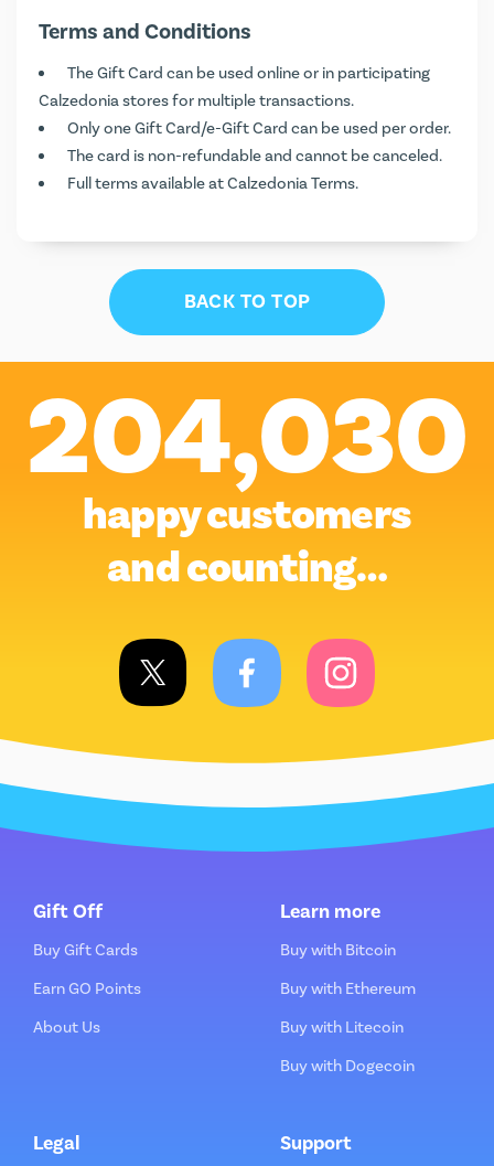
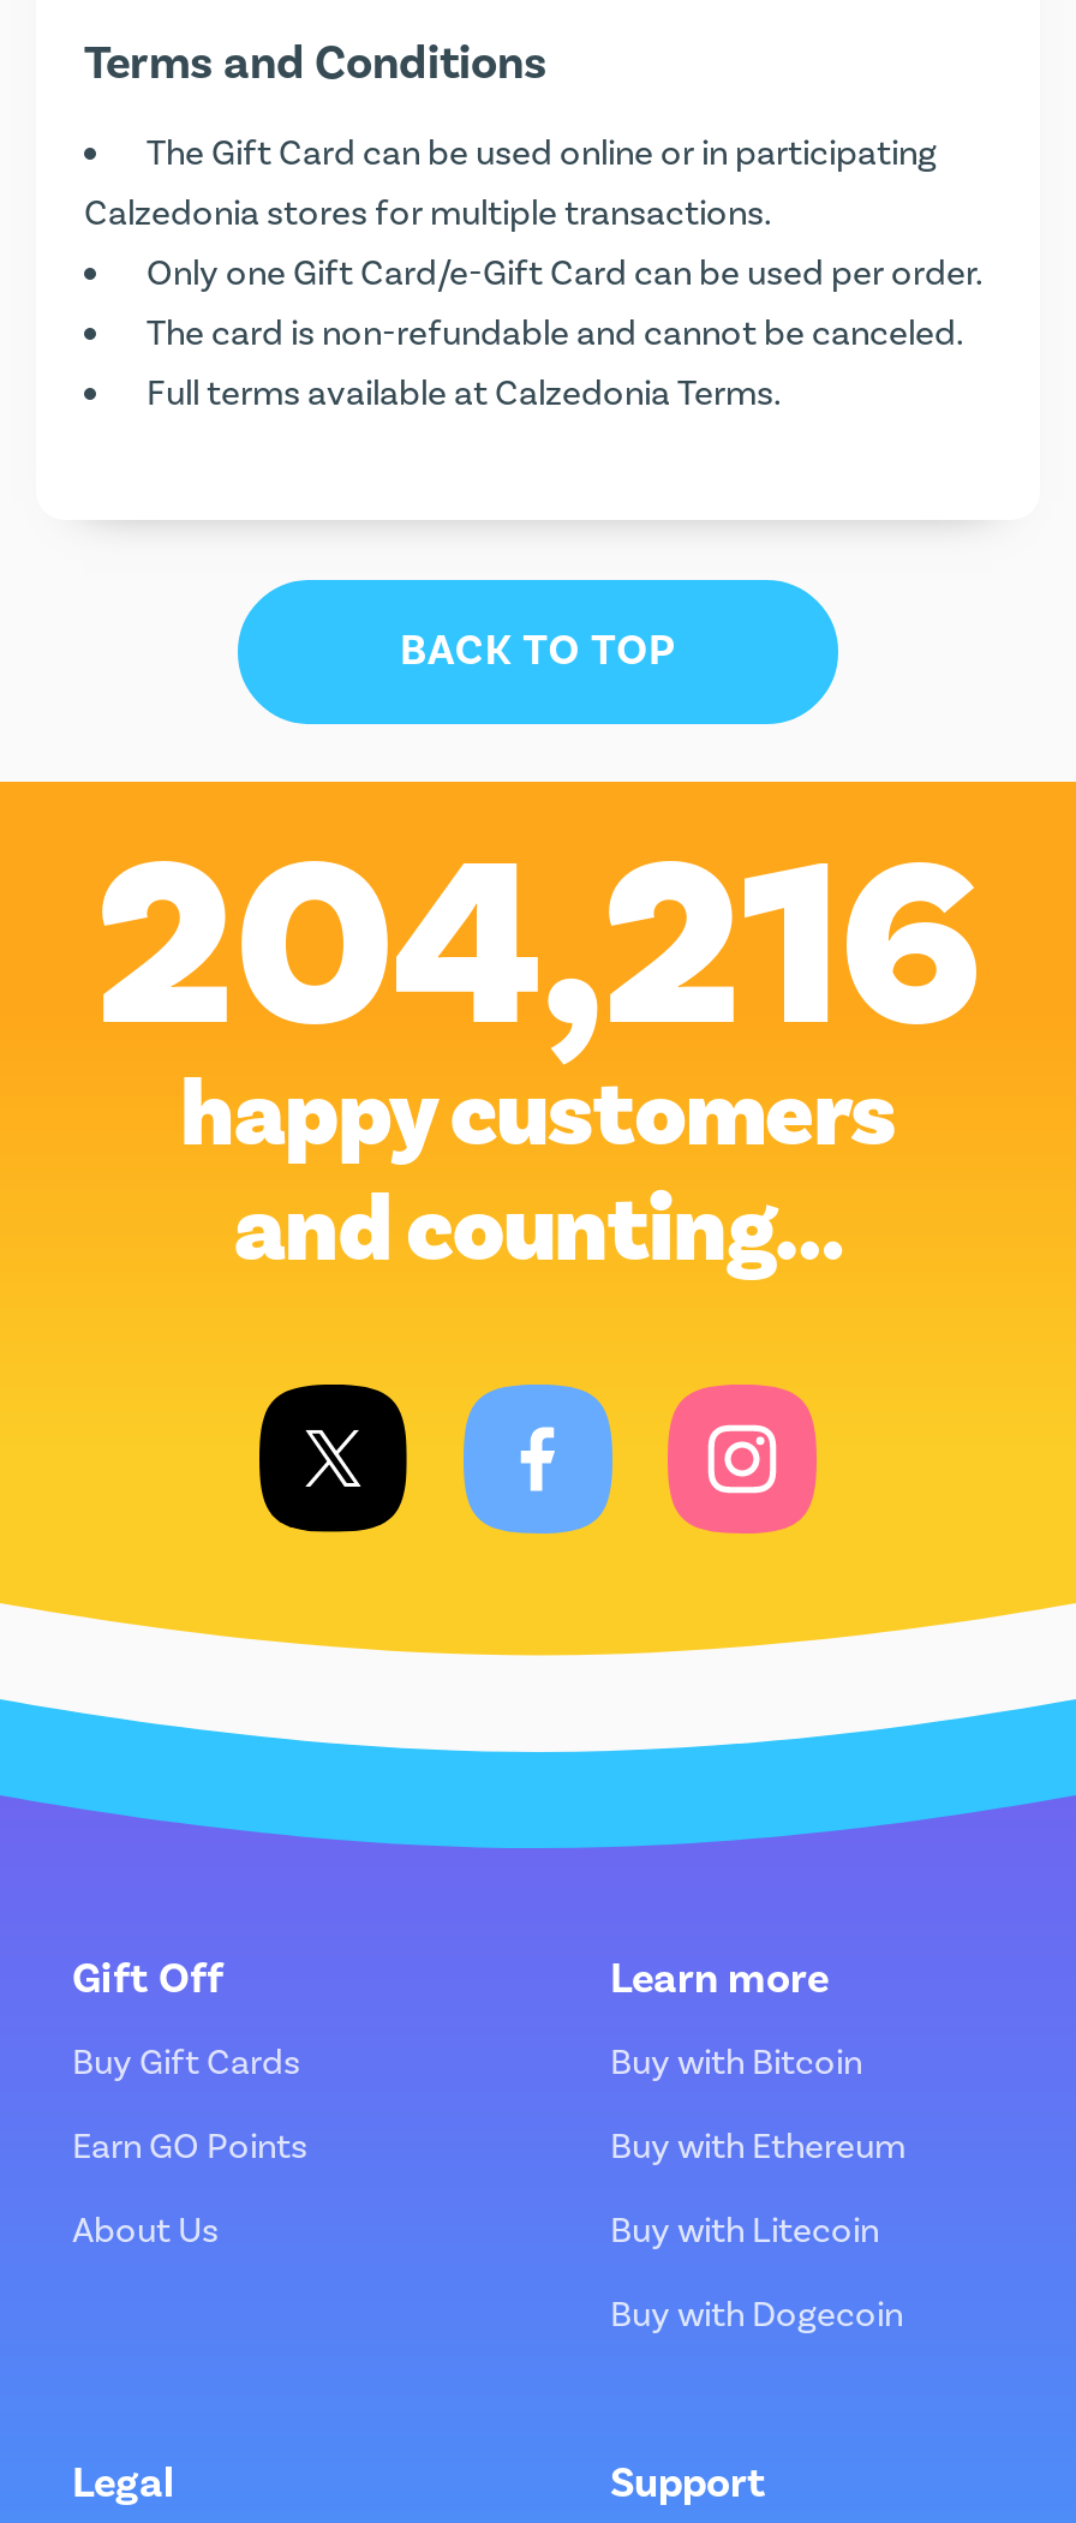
- 204,030
+ 204,216
